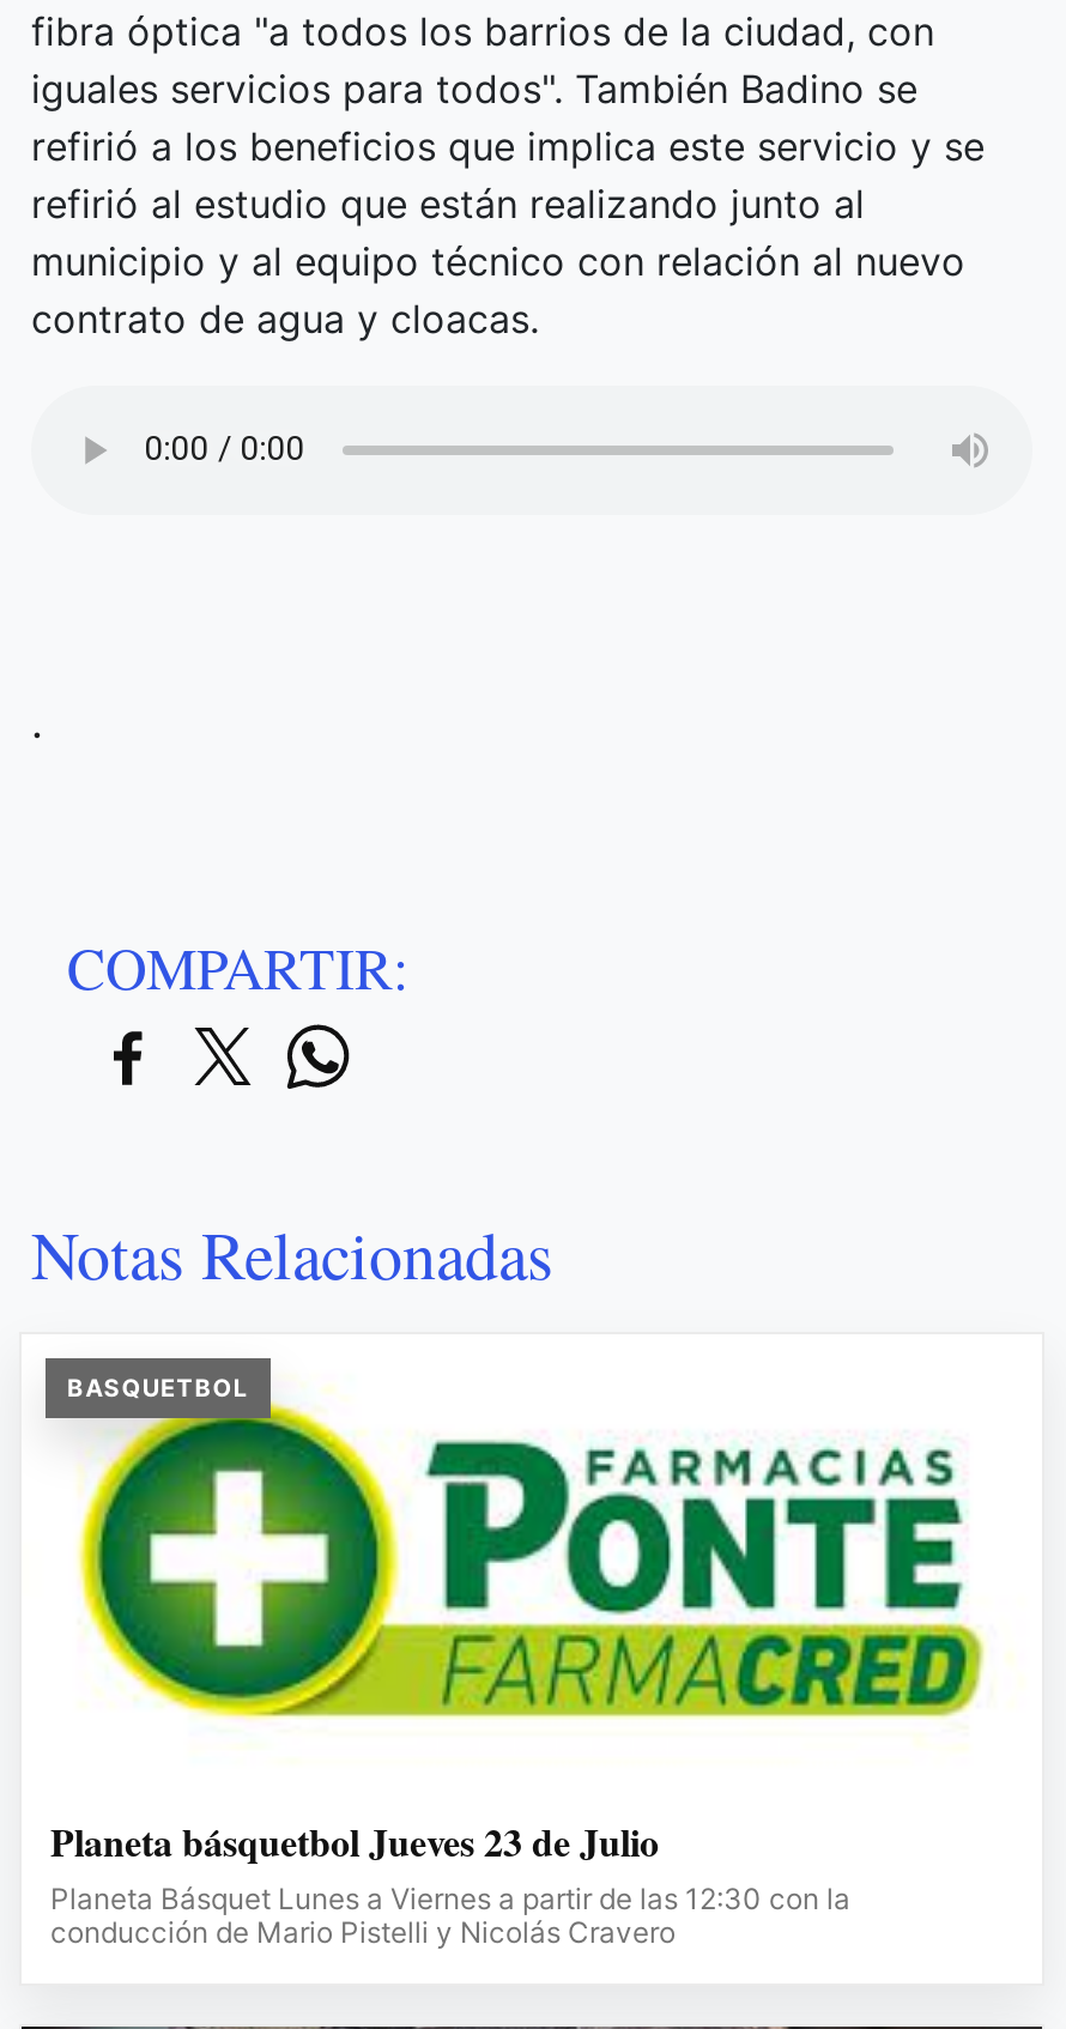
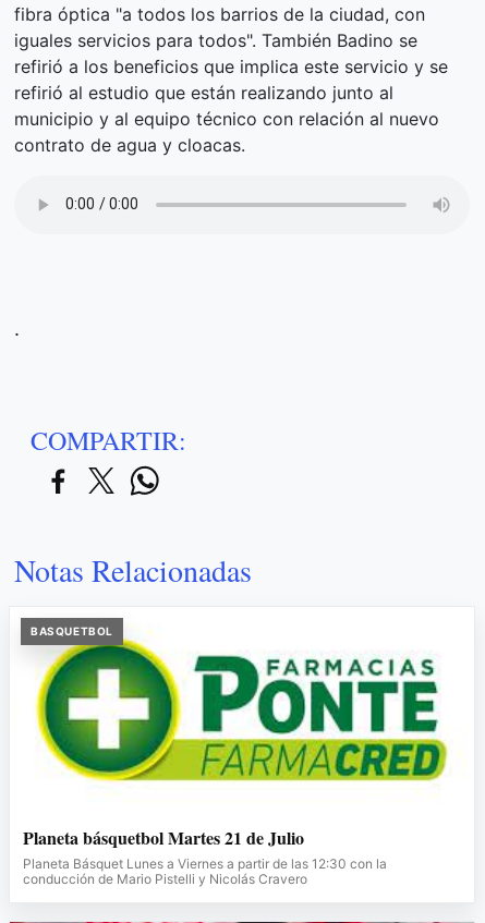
- Planeta básquetbol Jueves 23 de Julio
+ Planeta básquetbol Martes 21 de Julio
